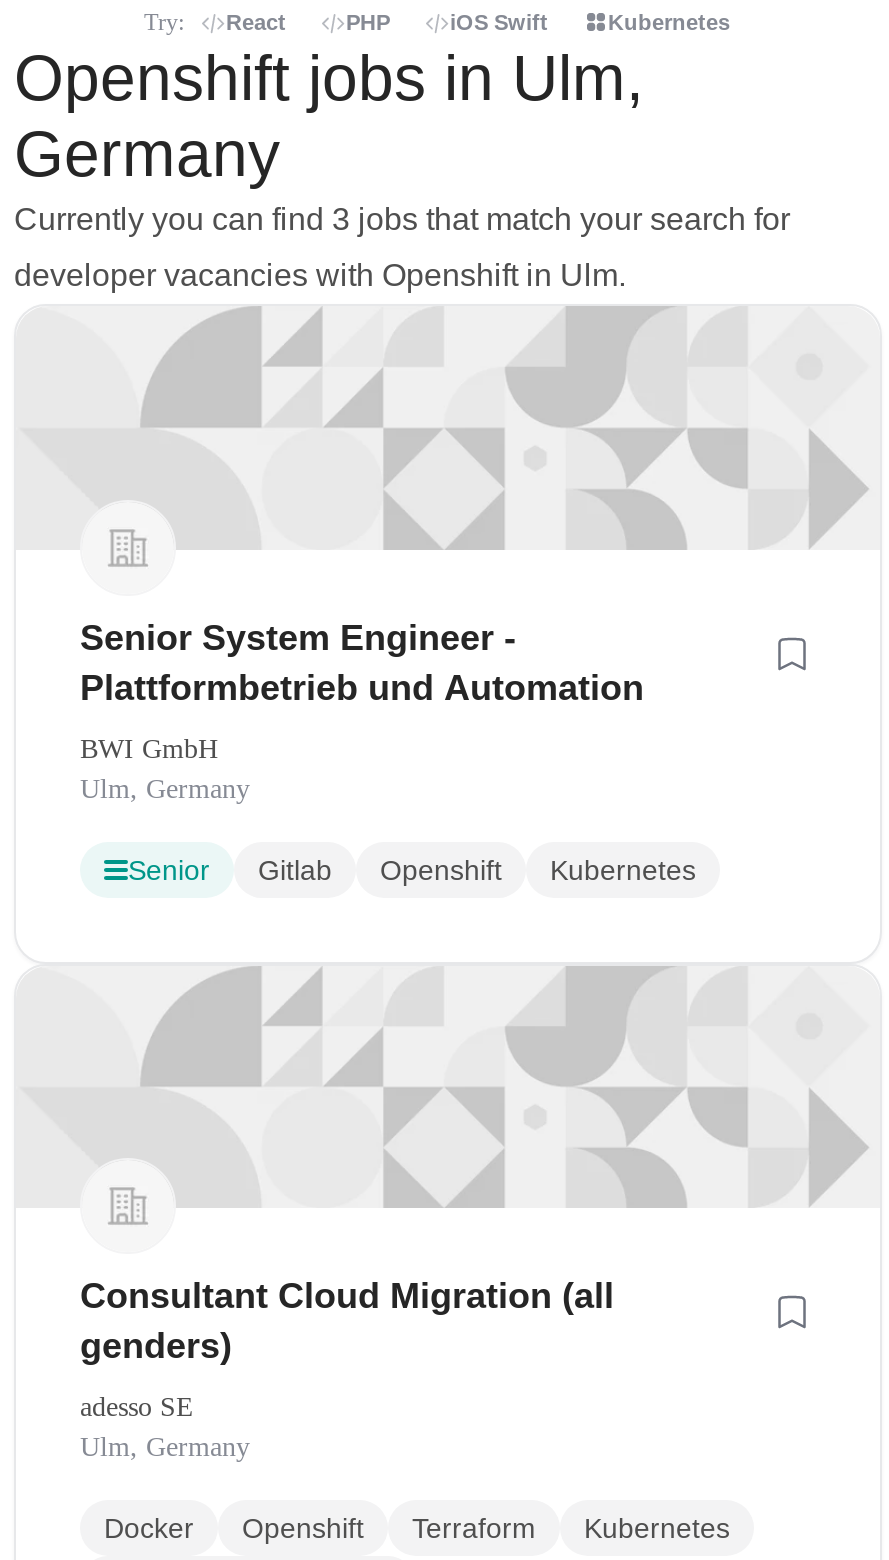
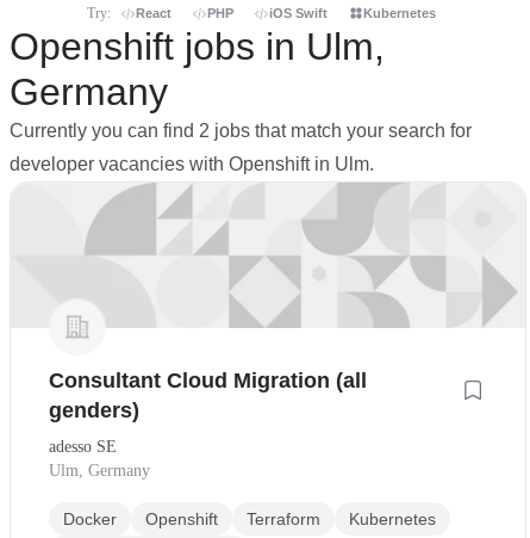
- Currently you can find 3 jobs that match your search for
+ Currently you can find 2 jobs that match your search for

- Senior System Engineer -
- Plattformbetrieb und Automation
- BWI GmbH
- Ulm, Germany
- Senior
- Gitlab
- Openshift
- Kubernetes
